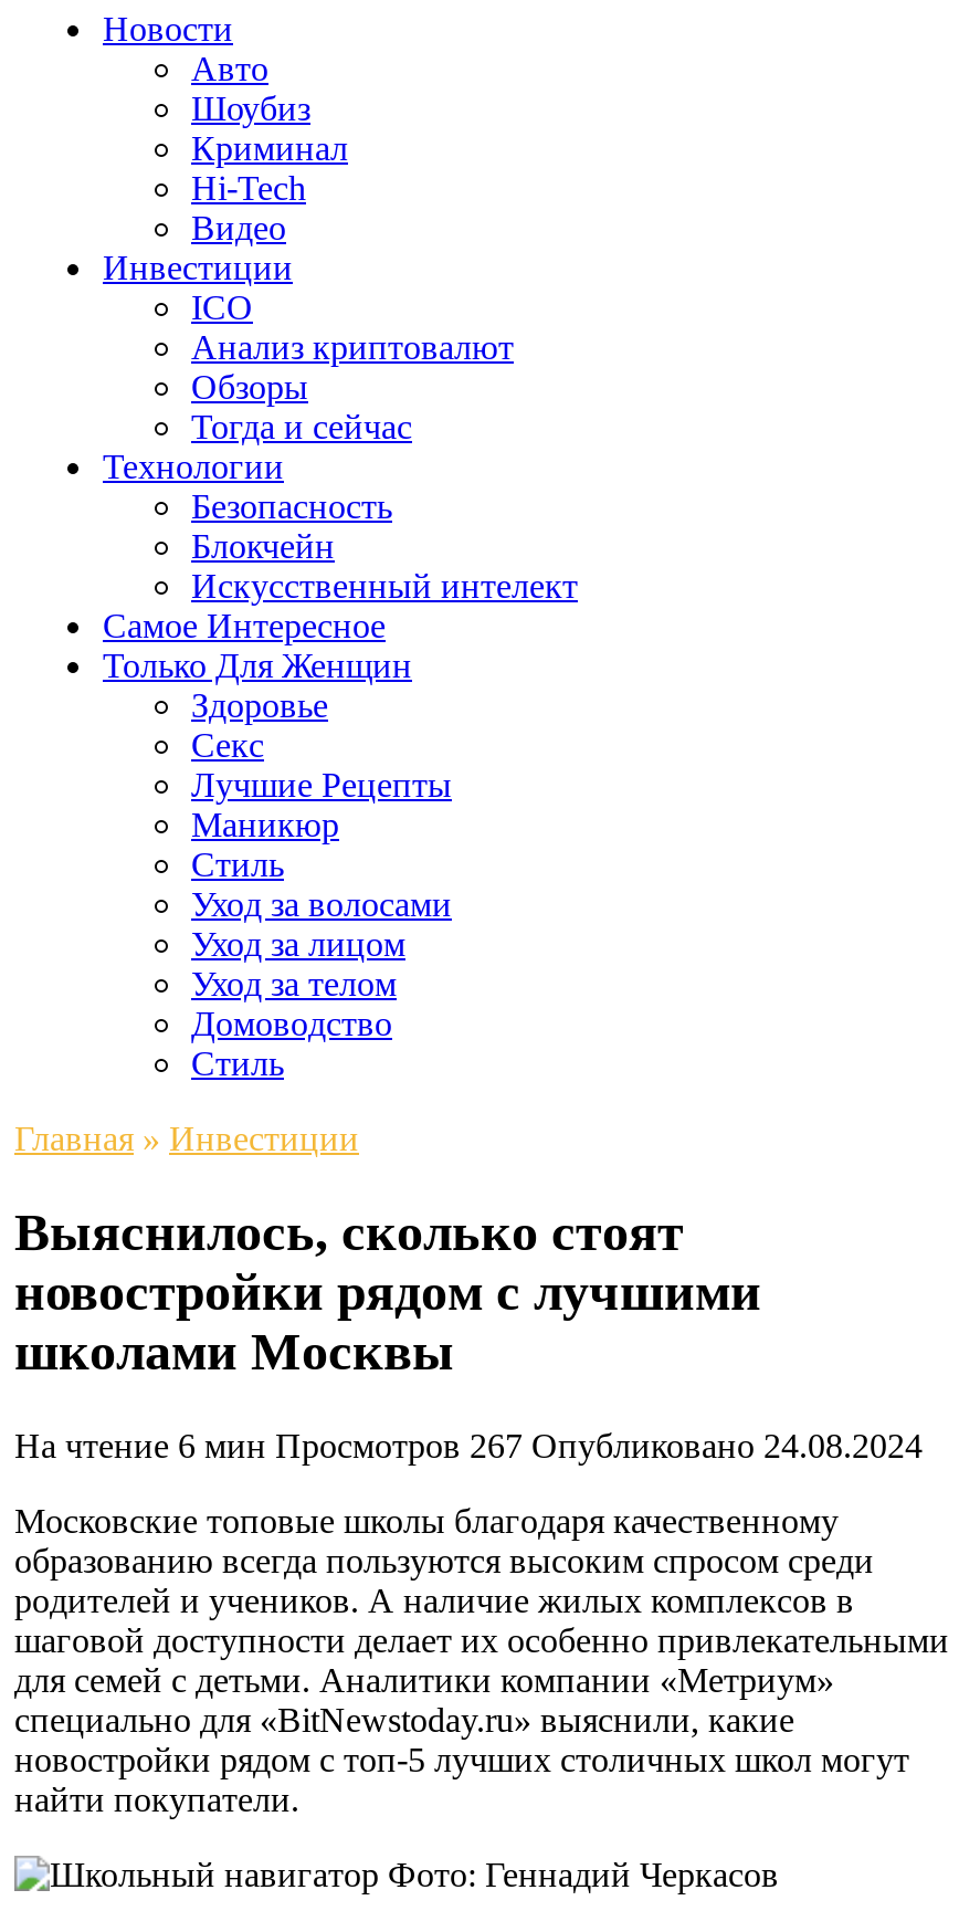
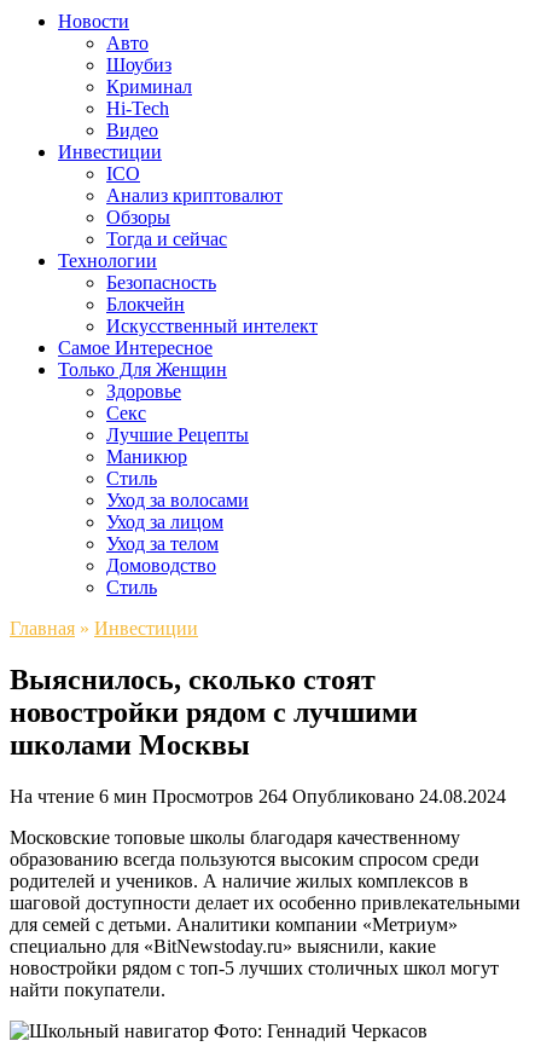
- На чтение 6 мин Просмотров 267 Опубликовано 24.08.2024
+ На чтение 6 мин Просмотров 264 Опубликовано 24.08.2024
